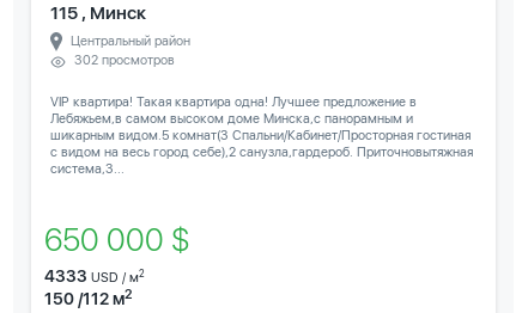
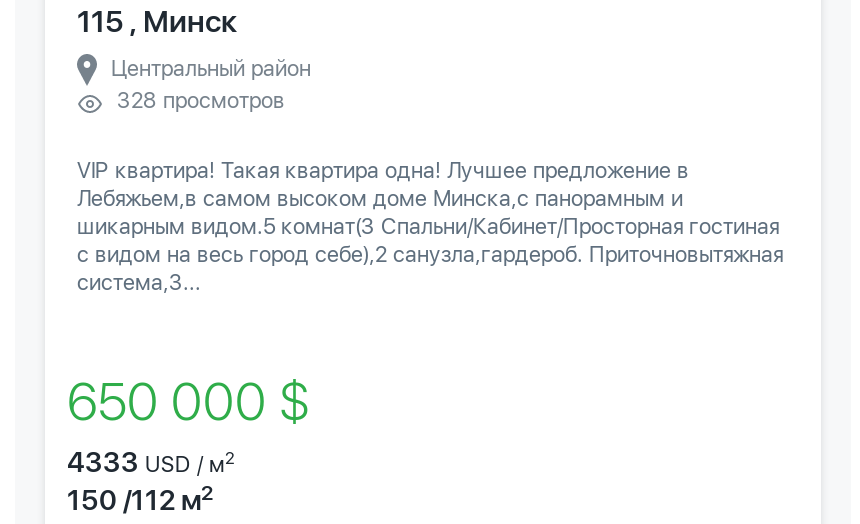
- 302 просмотров
+ 328 просмотров
